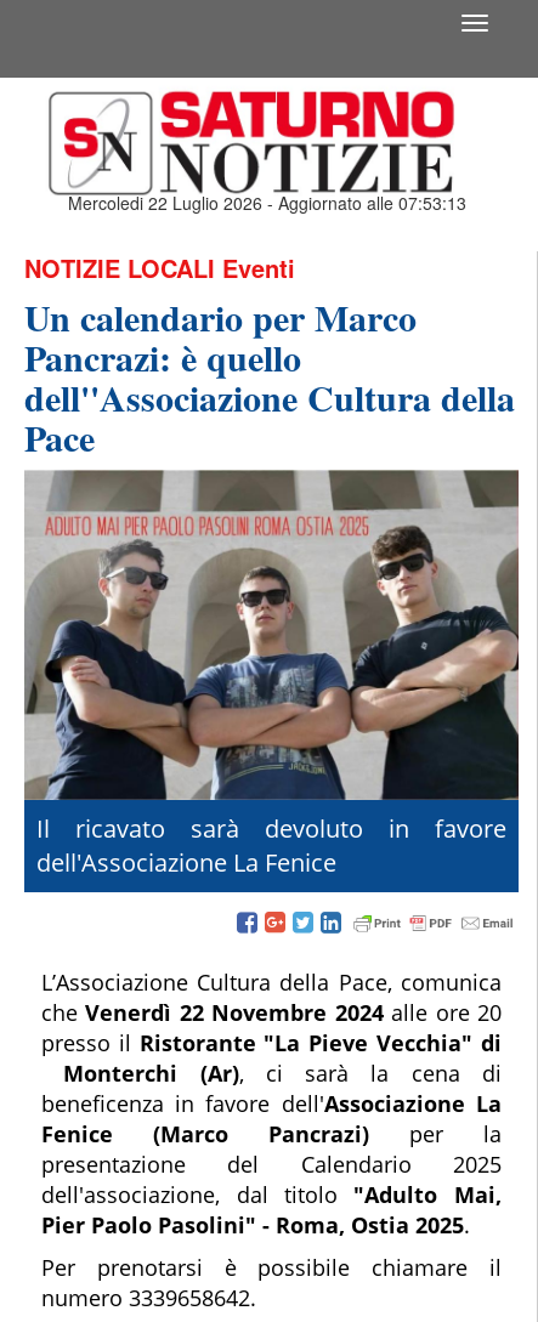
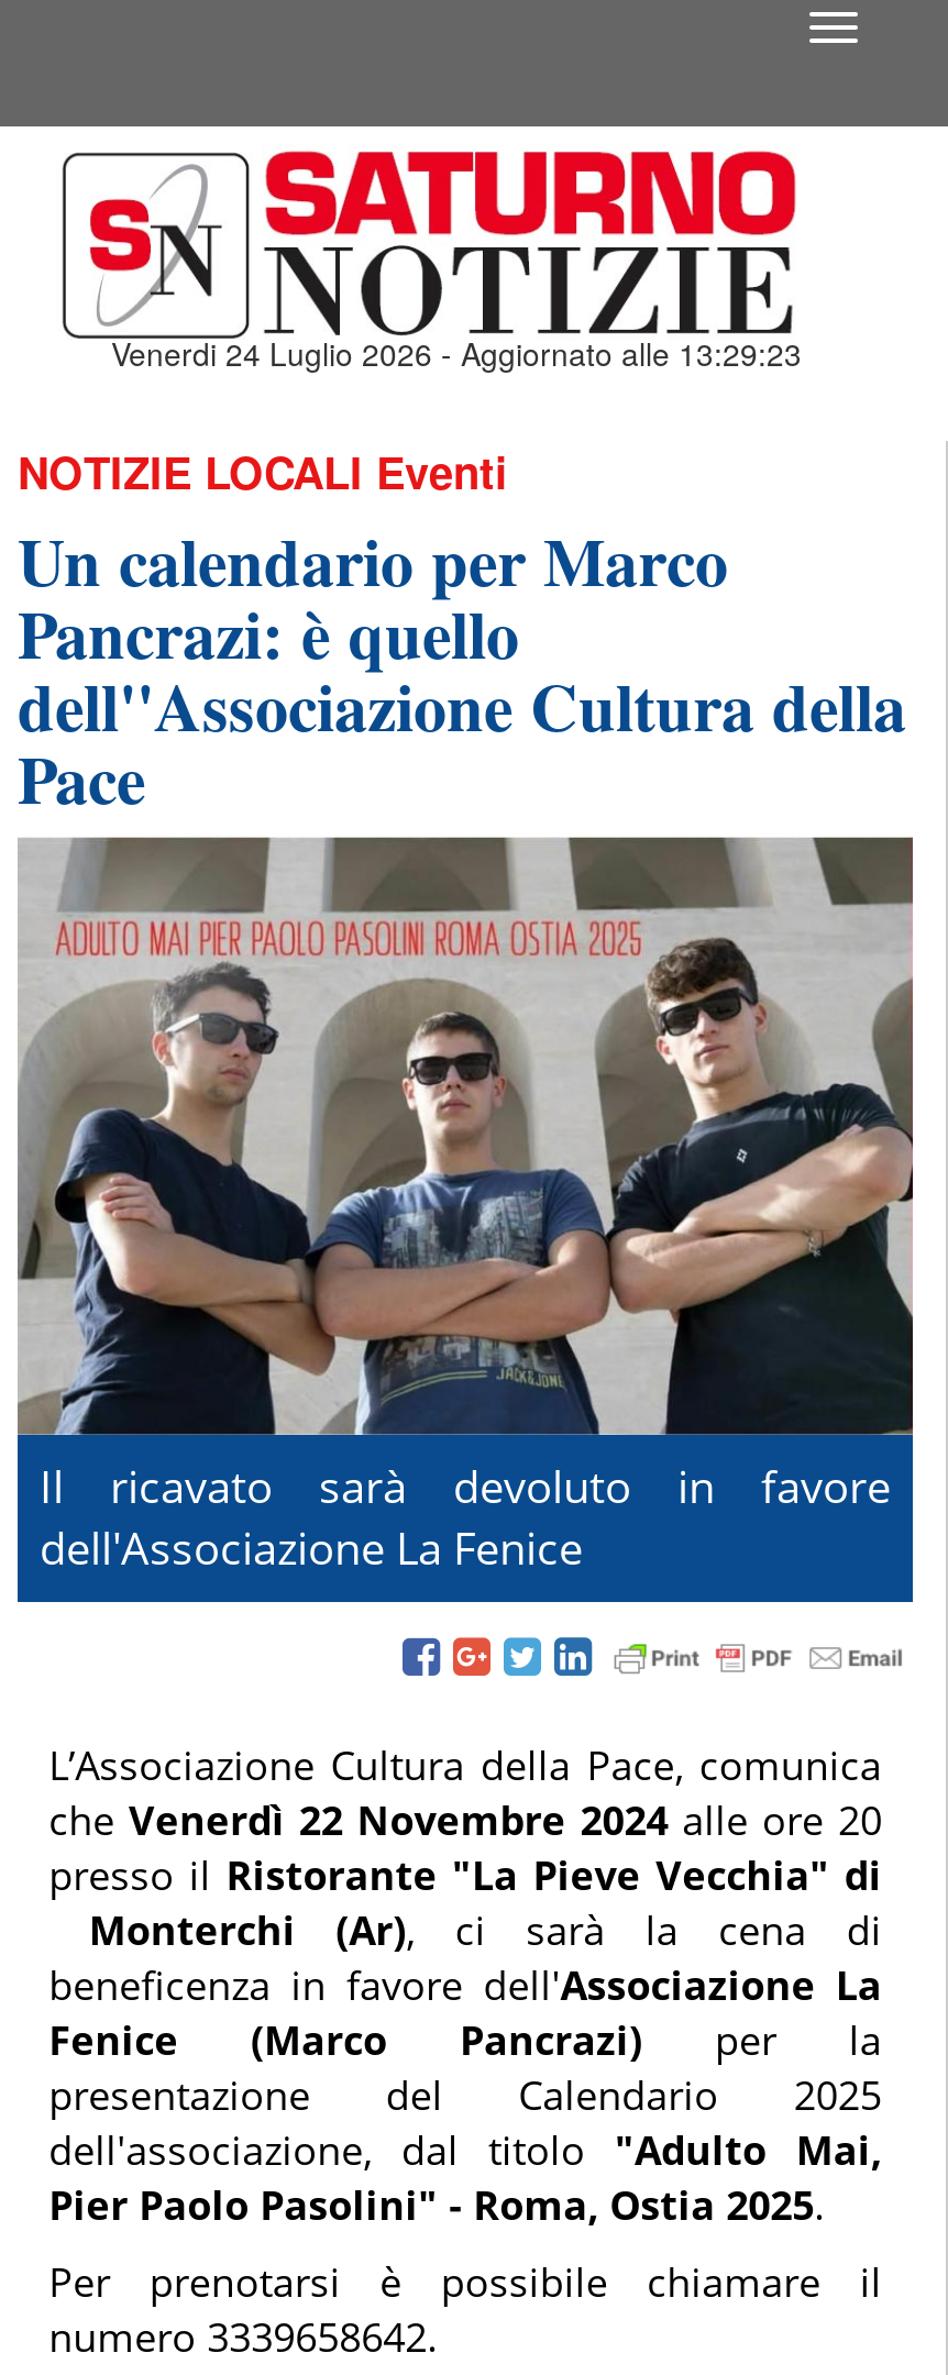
- Mercoledi 22 Luglio 2026 - Aggiornato alle 07:53:13
+ Venerdi 24 Luglio 2026 - Aggiornato alle 13:29:23
